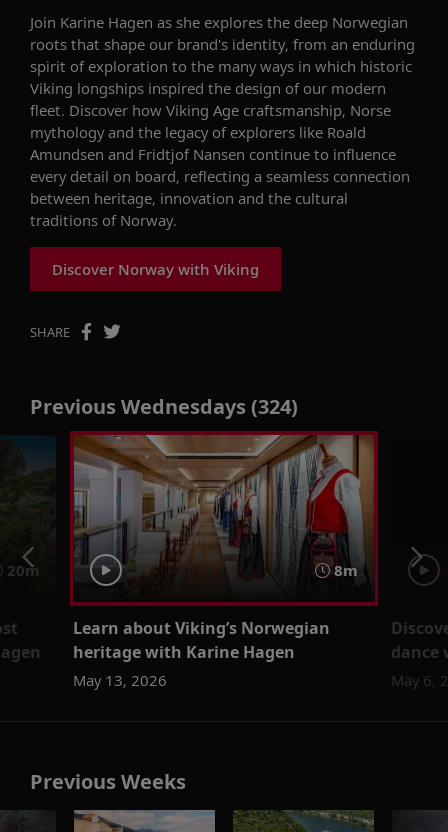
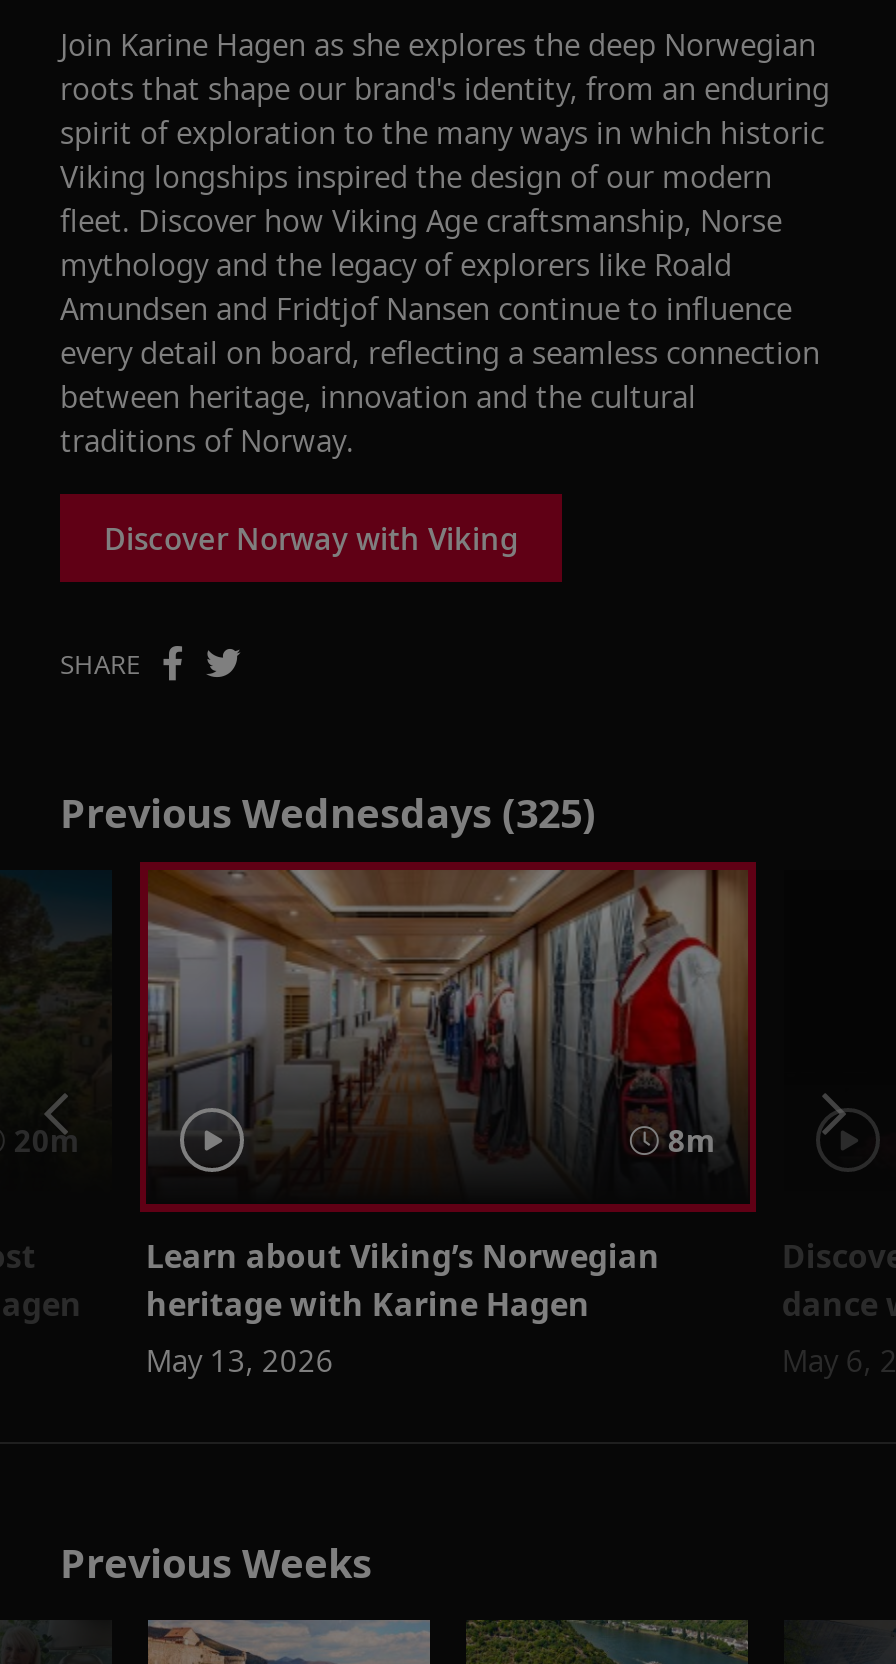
- Previous Wednesdays (324)
+ Previous Wednesdays (325)
